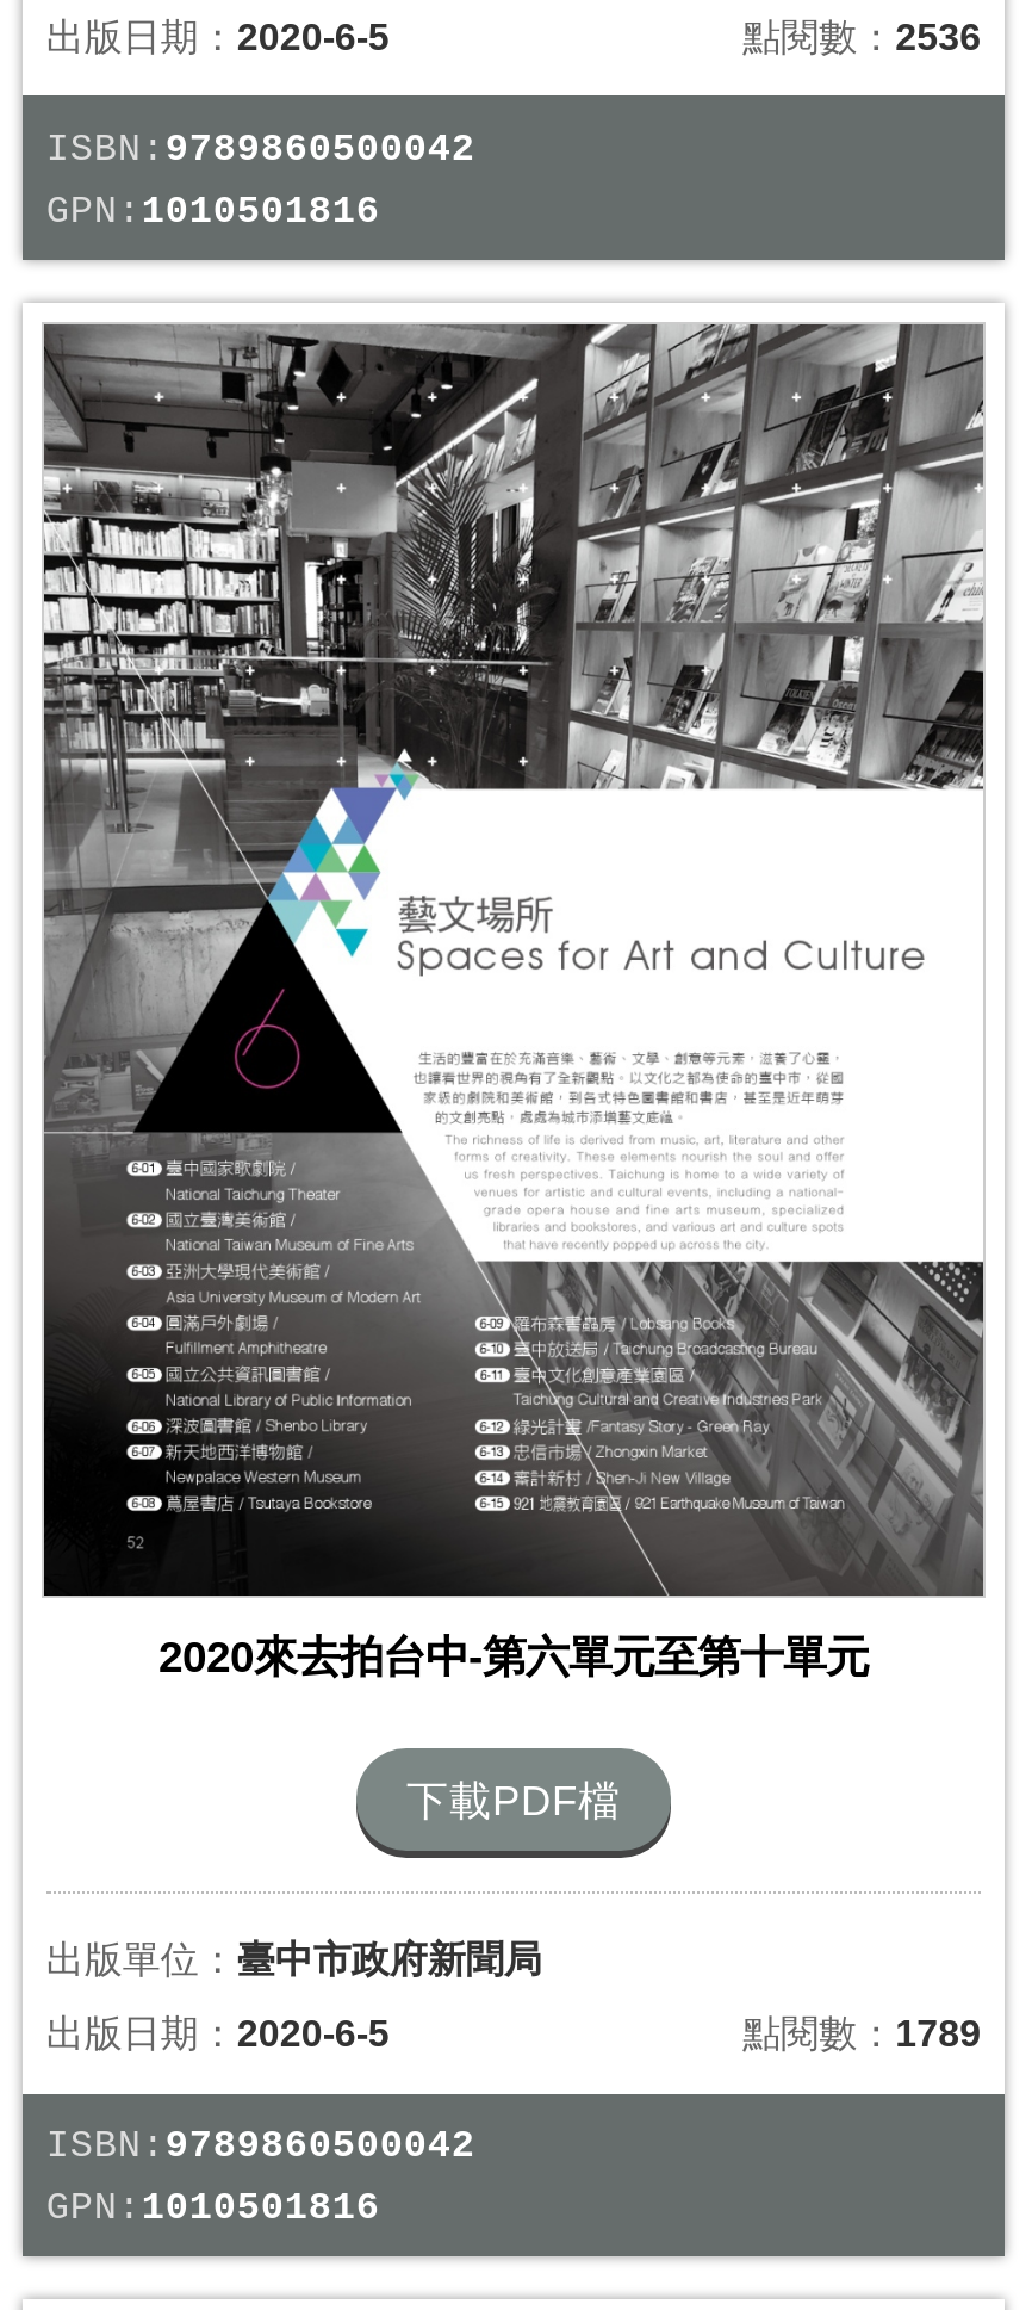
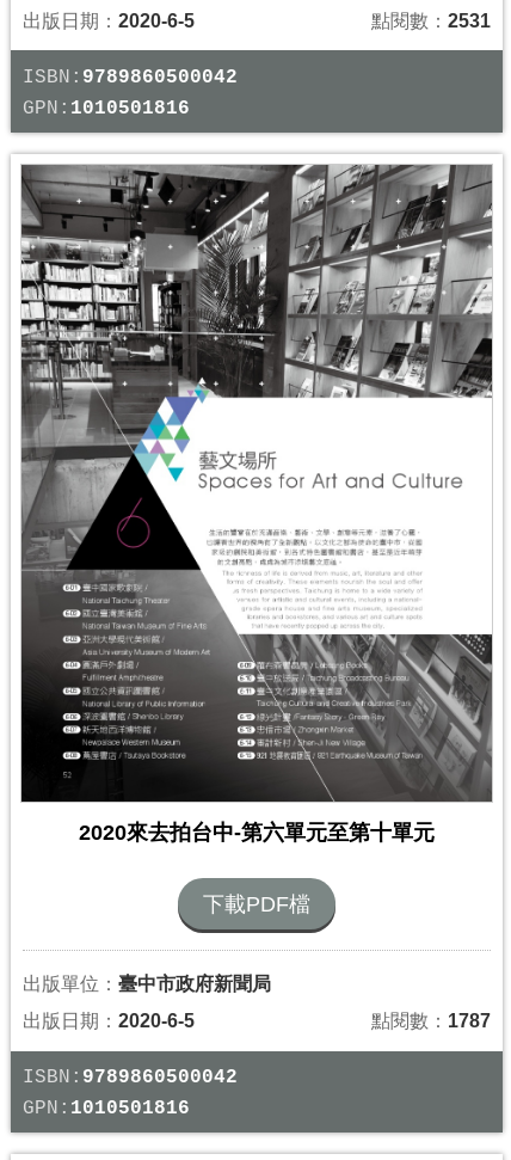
- 點閱數：2536
+ 點閱數：2531

- 點閱數：1789
+ 點閱數：1787
